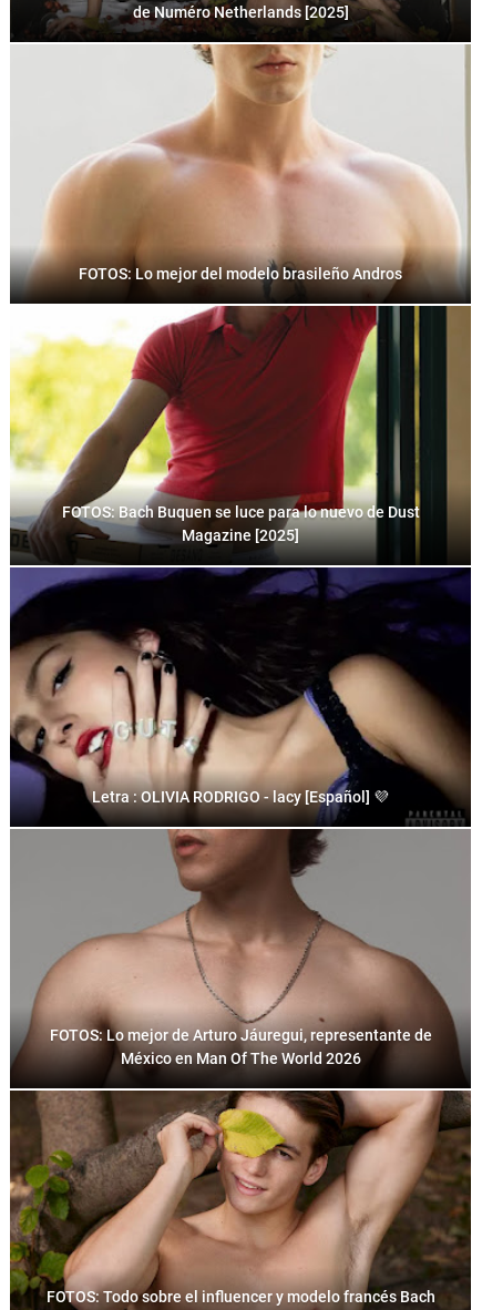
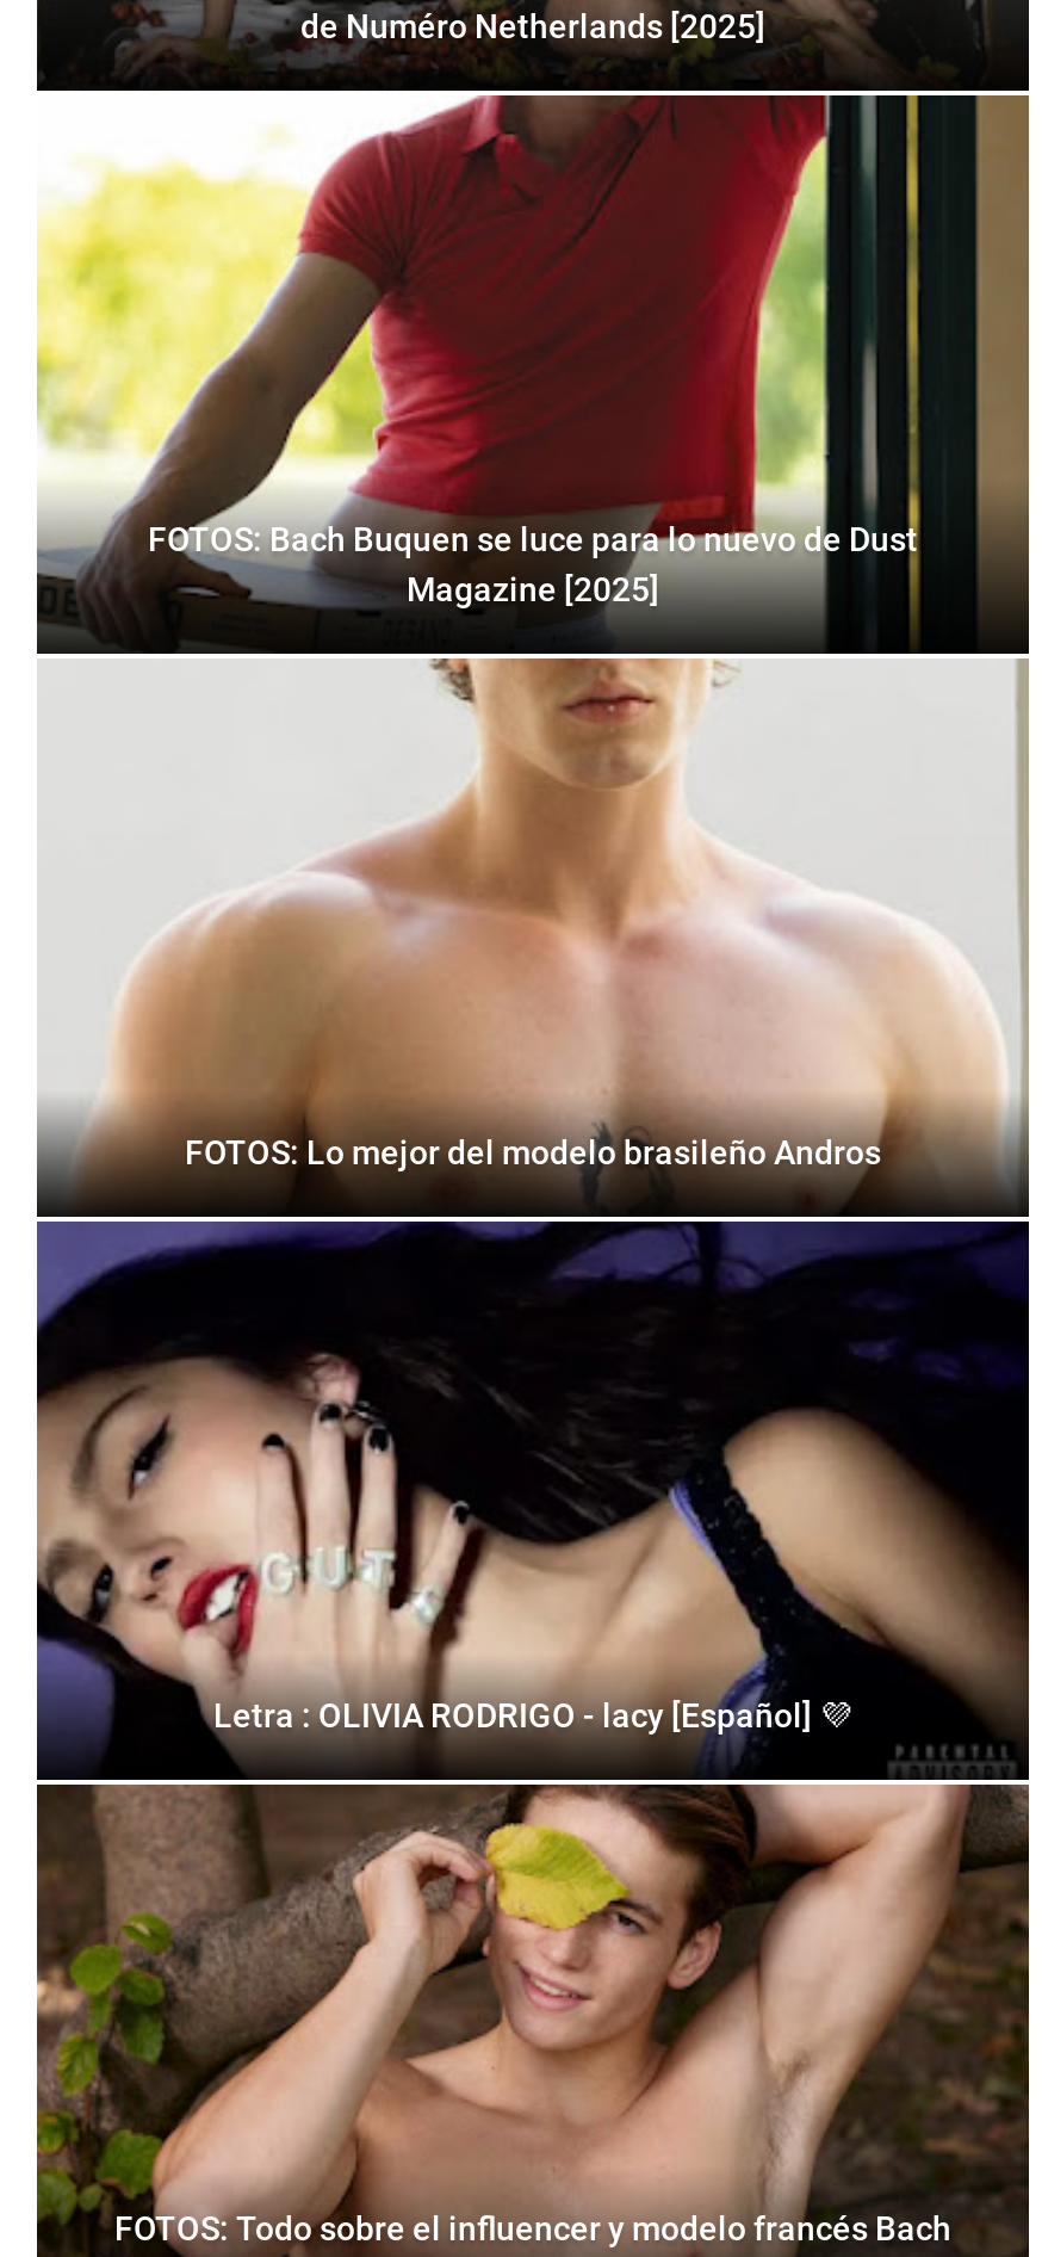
moved down: [image] | FOTOS: Lo mejor del modelo brasileño Andros

- [image]
- FOTOS: Lo mejor de Arturo Jáuregui, representante de
- México en Man Of The World 2026
